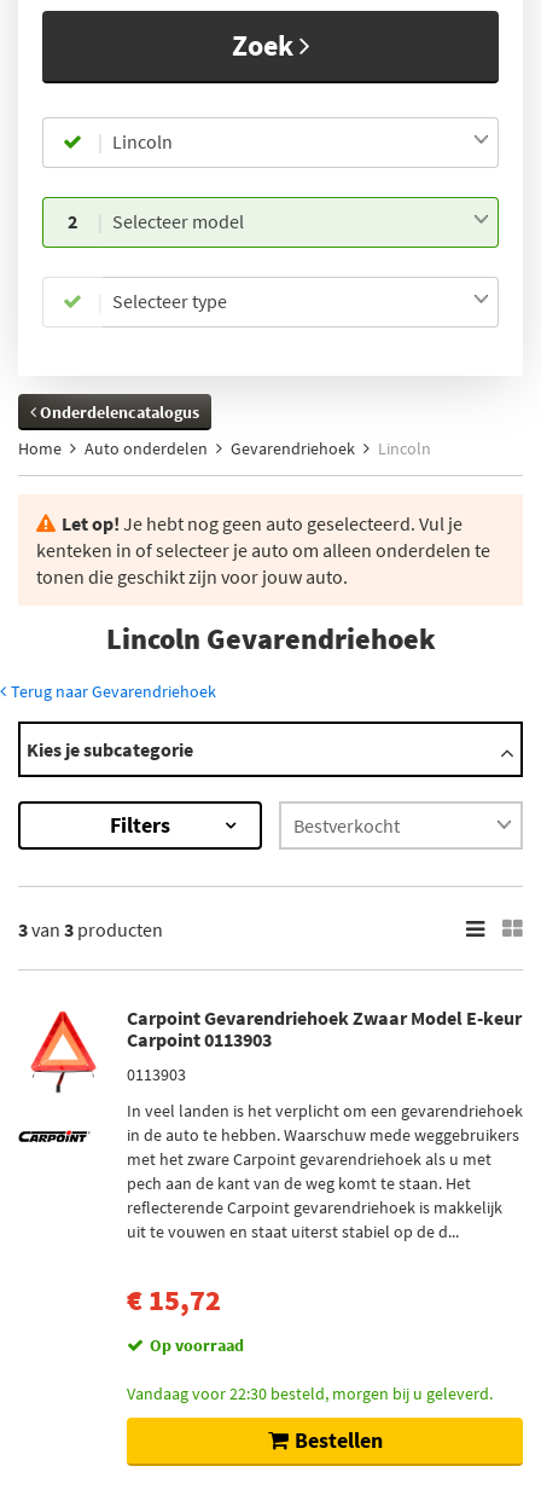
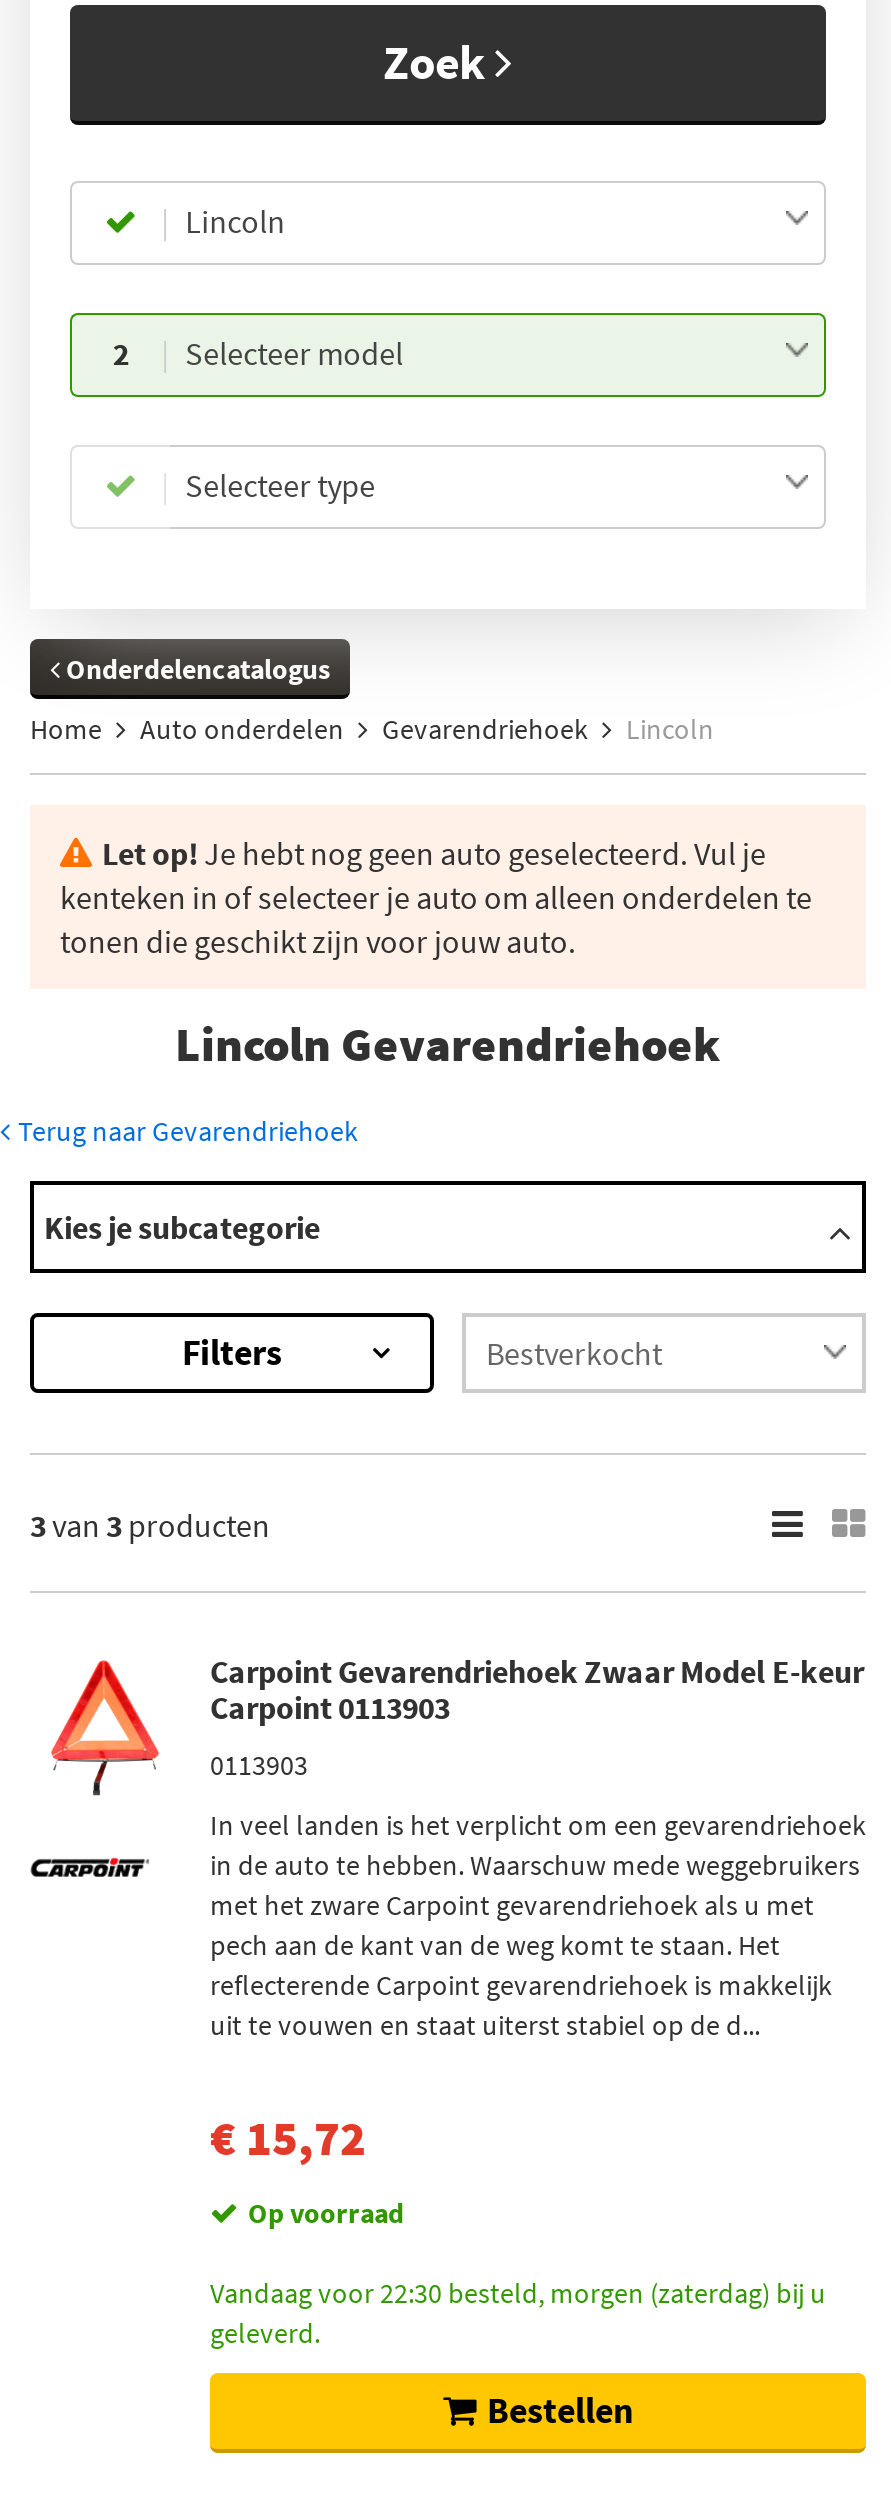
- Vandaag voor 22:30 besteld, morgen bij u geleverd.
+ Vandaag voor 22:30 besteld, morgen (zaterdag) bij u
+ geleverd.
